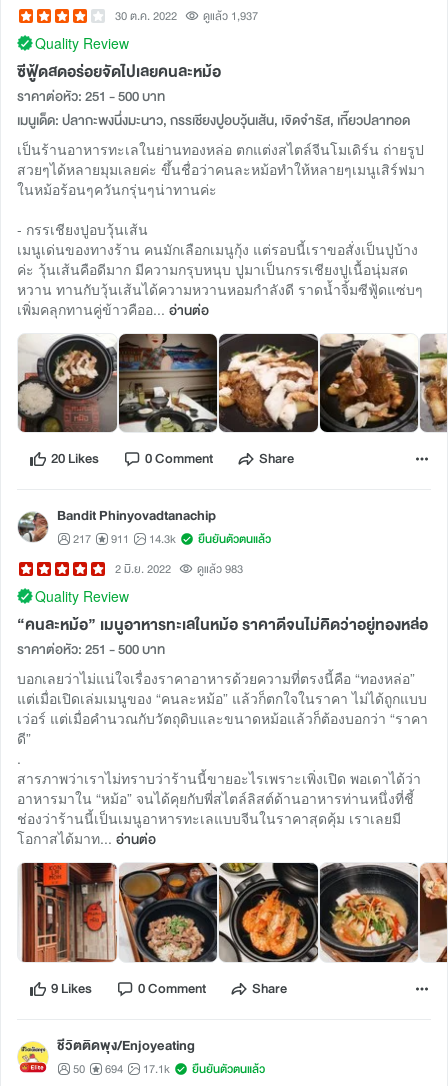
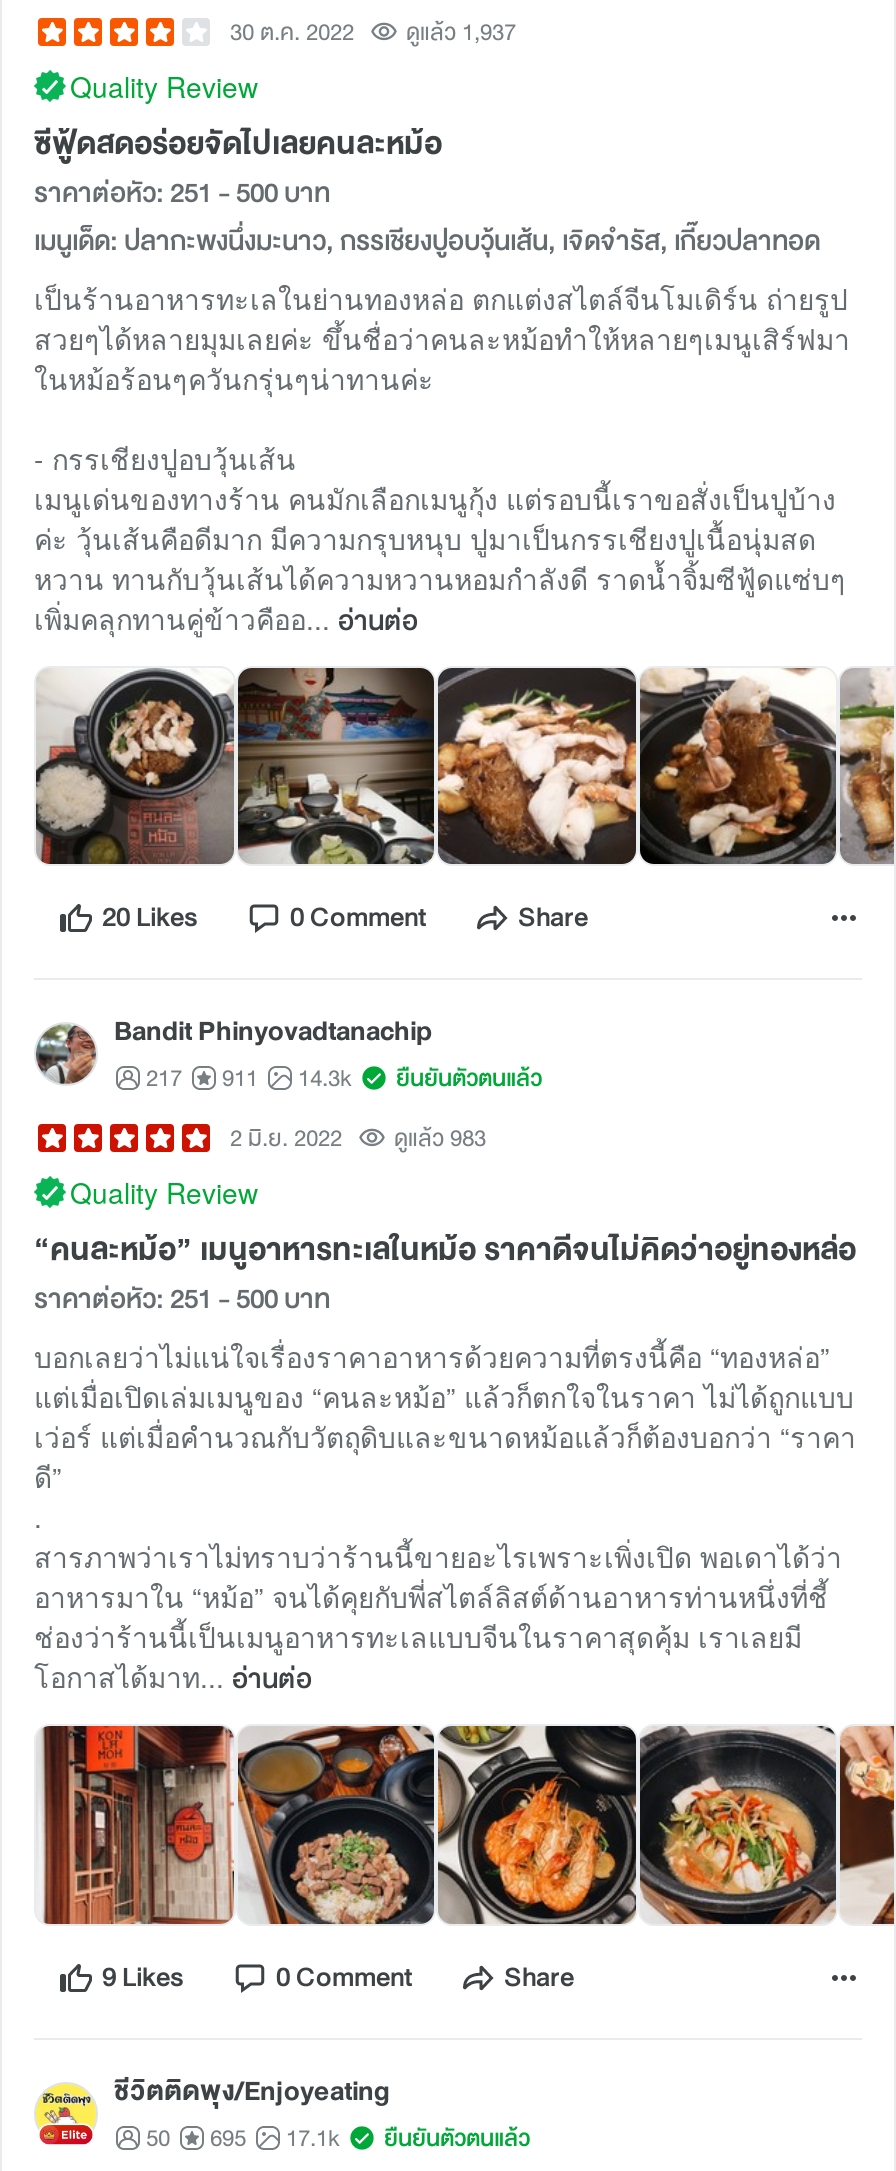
- 50 694 17.1k ยืนยันตัวตนแล้ว
+ 50 695 17.1k ยืนยันตัวตนแล้ว
